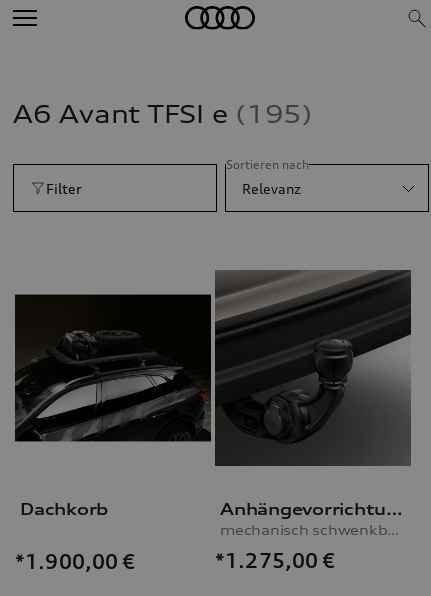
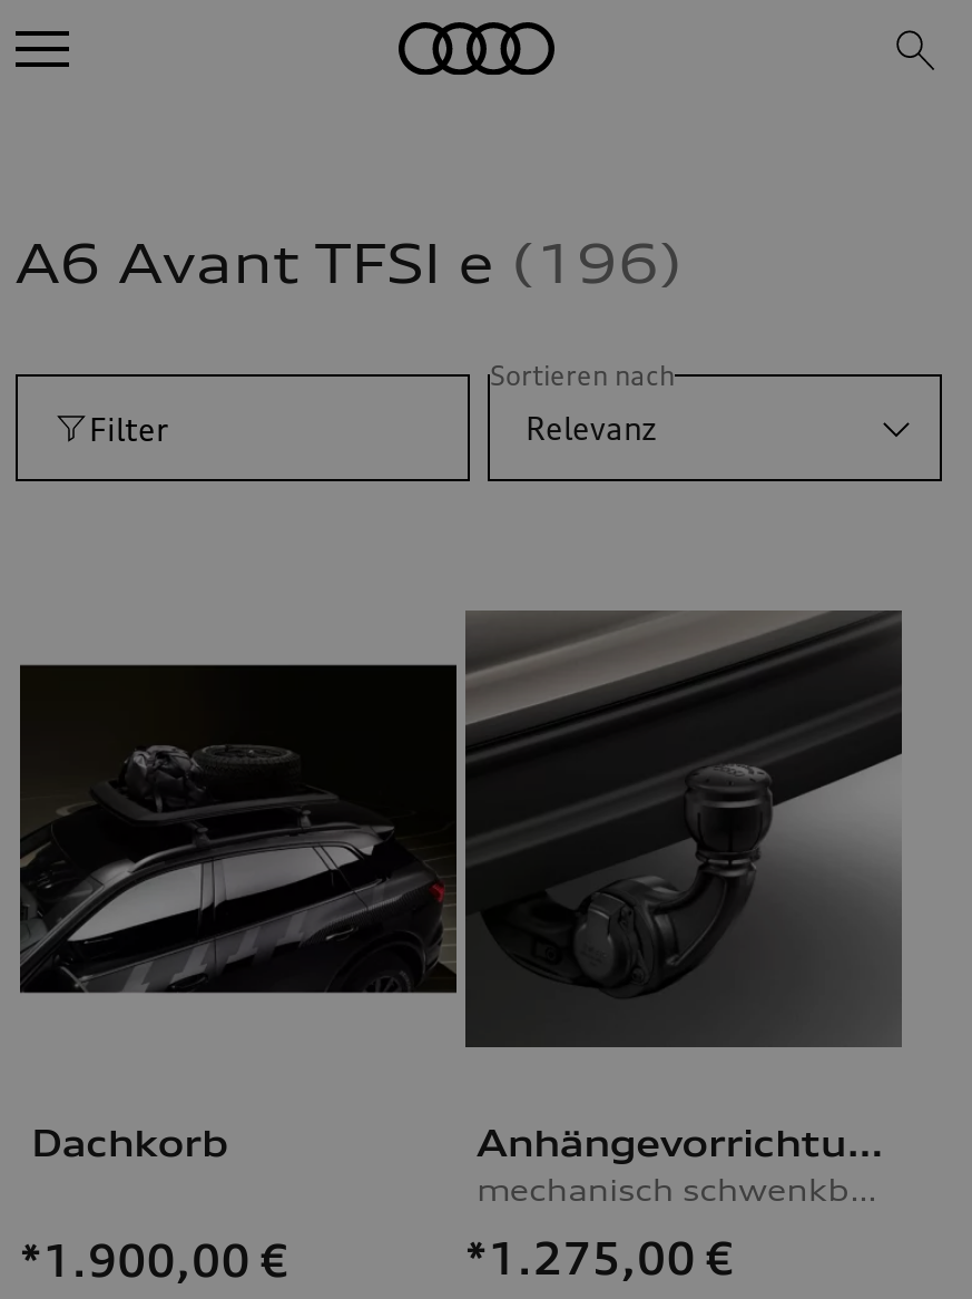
- A6 Avant TFSI e 195
+ A6 Avant TFSI e 196
